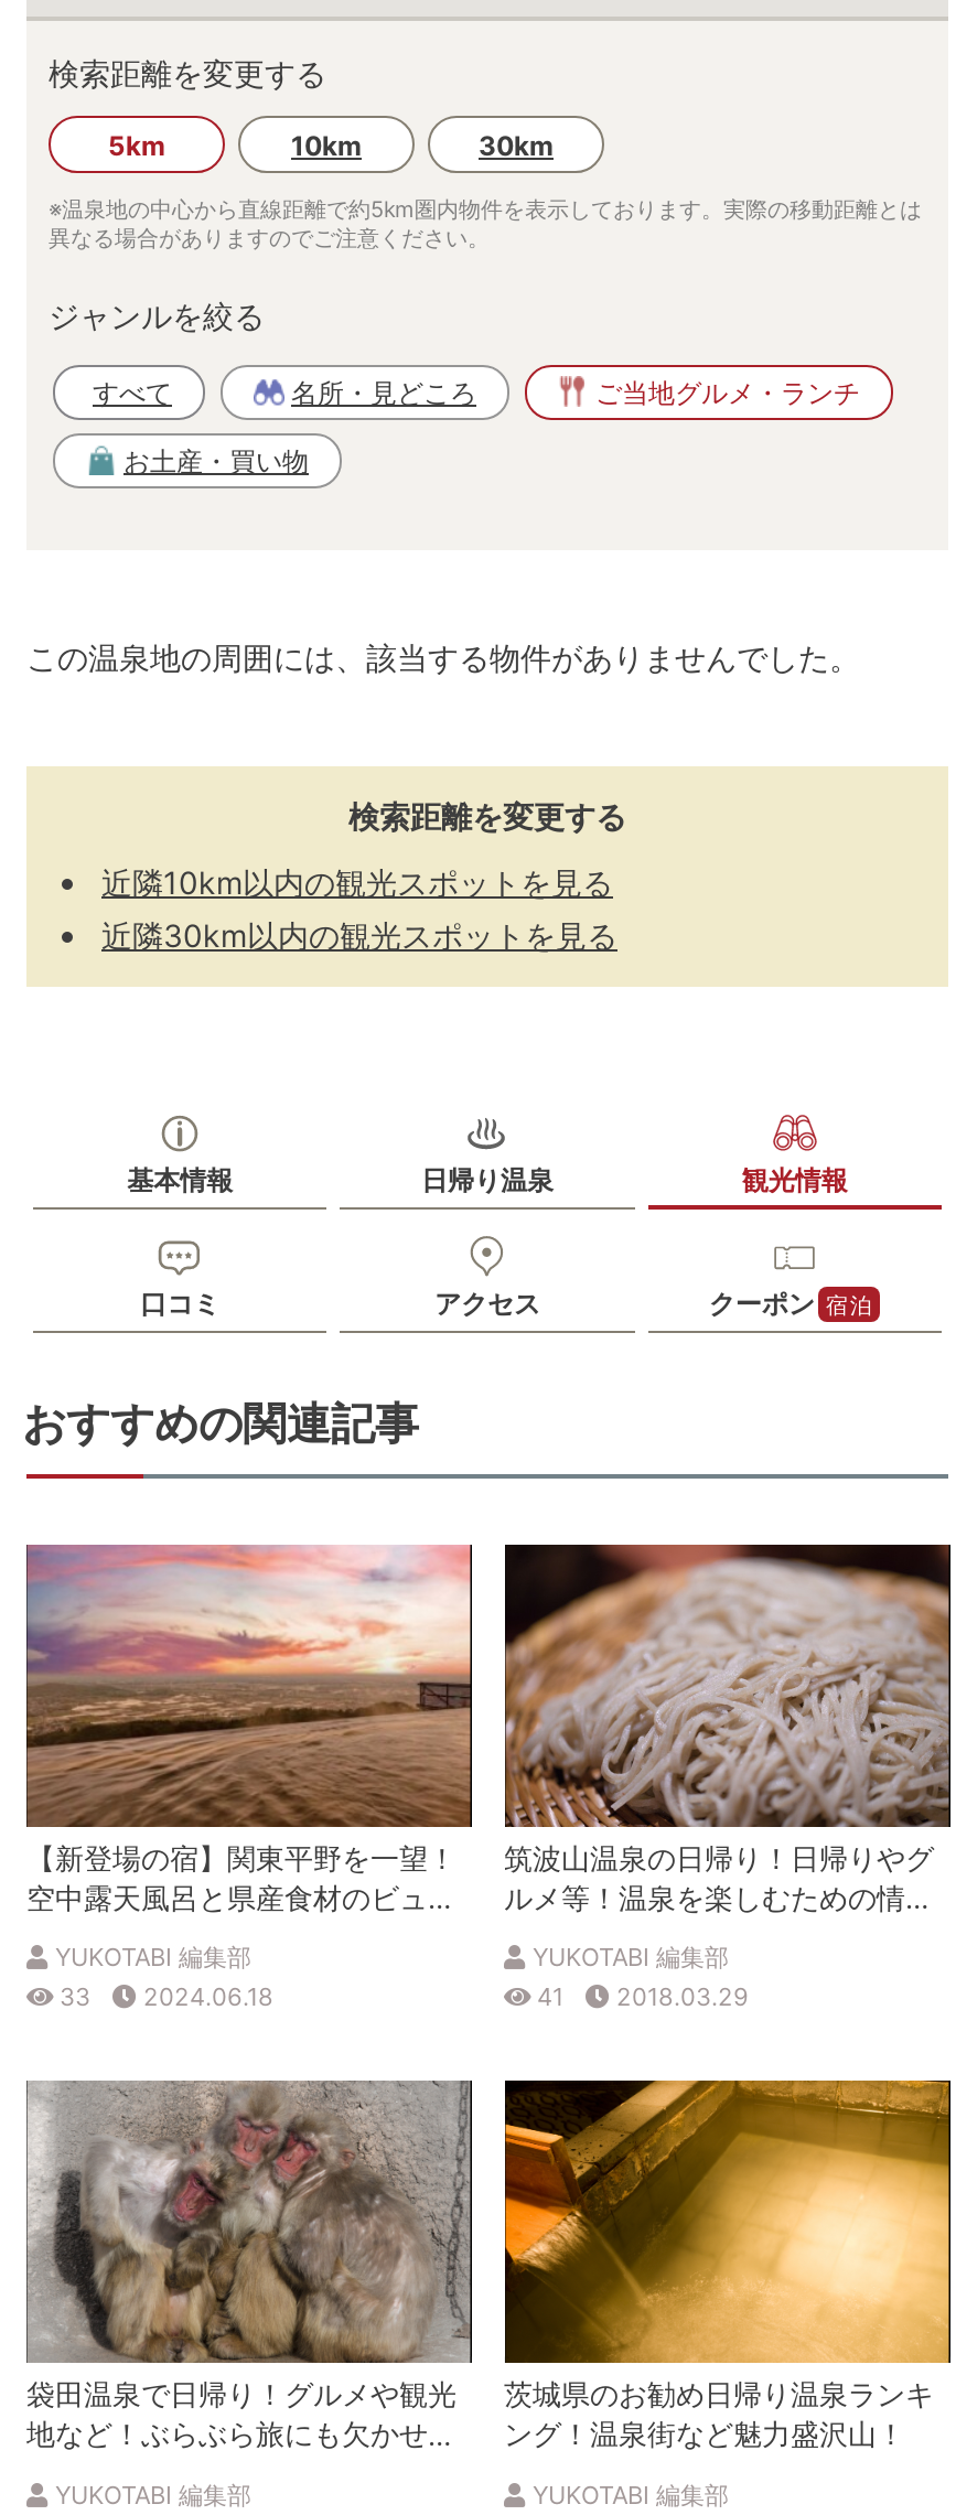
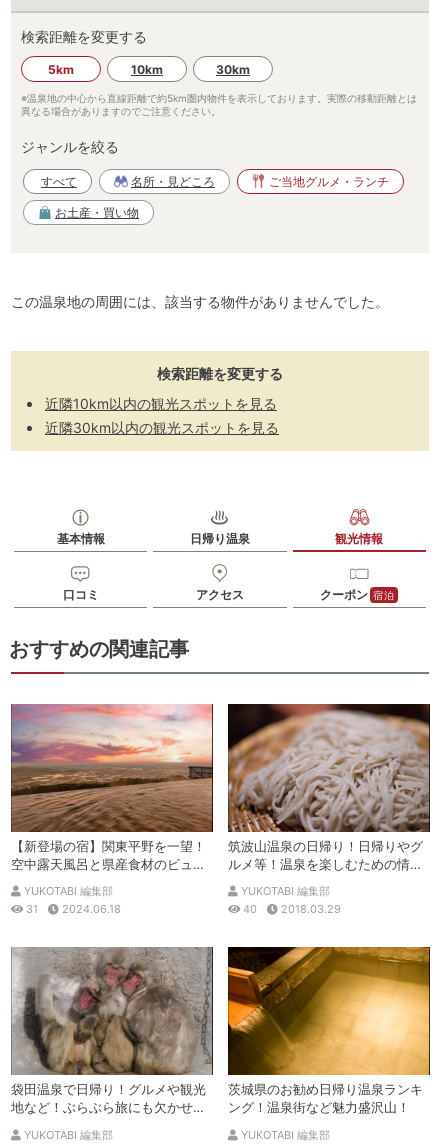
- 33 2024.06.18
+ 31 2024.06.18

- 41 2018.03.29
+ 40 2018.03.29
